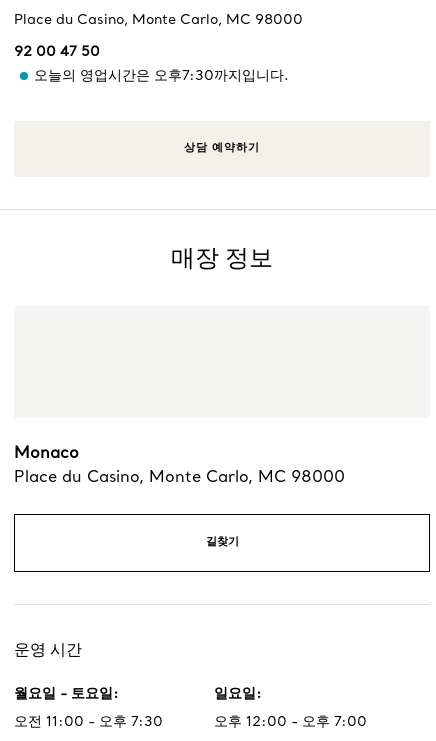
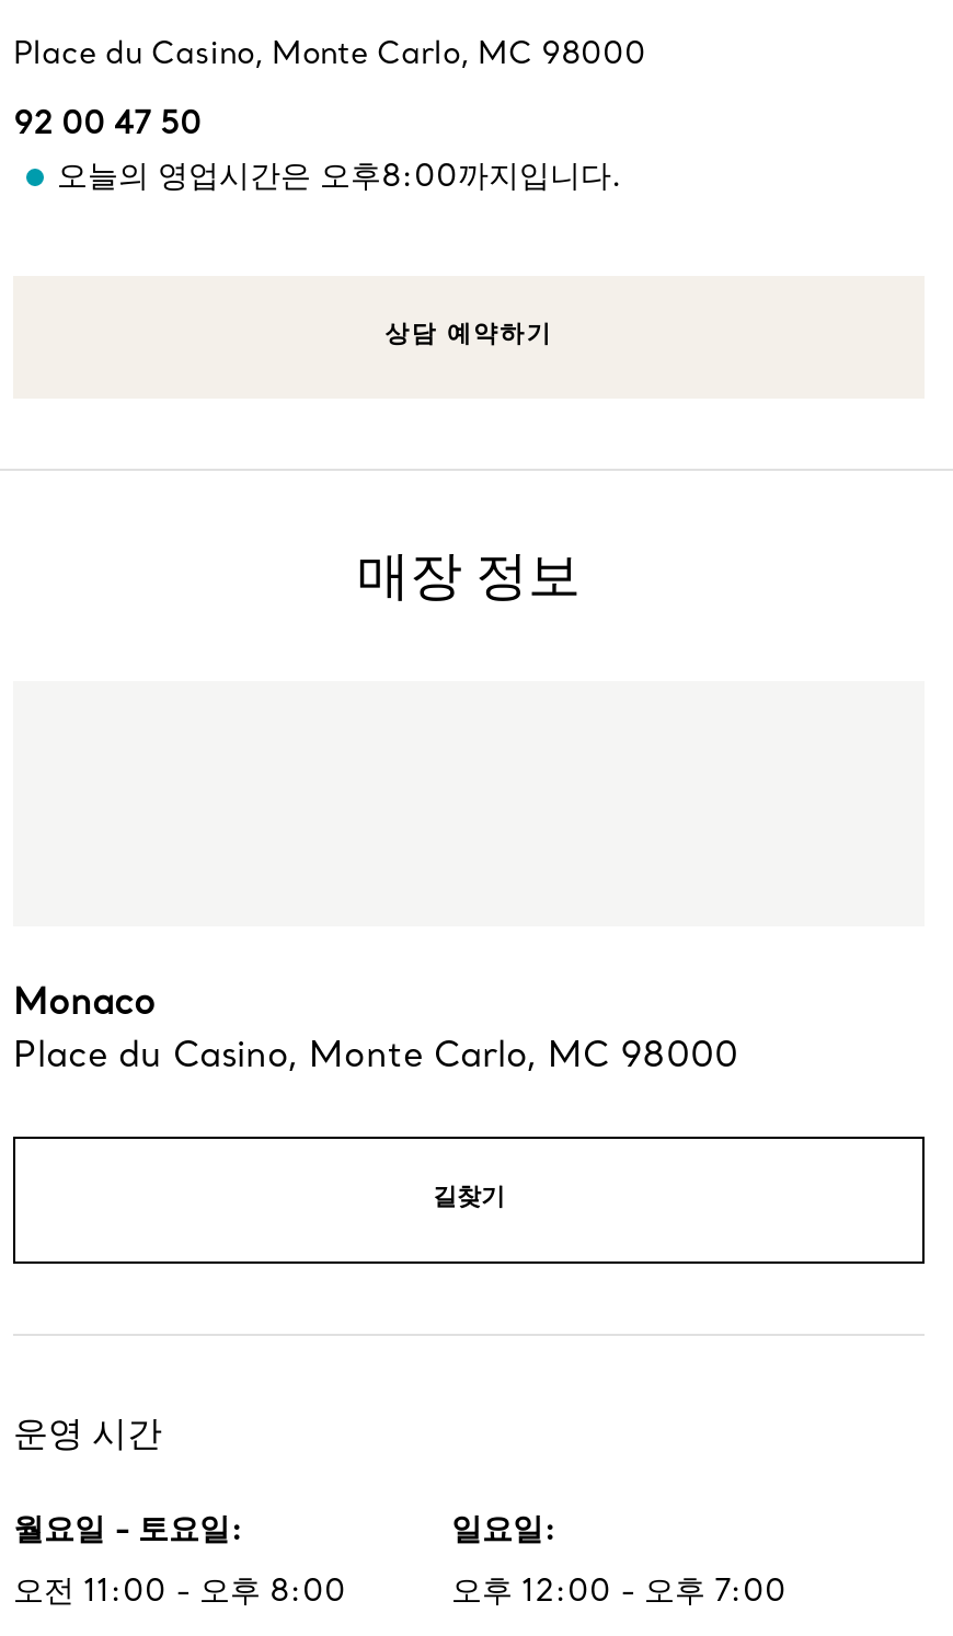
- 오늘의 영업시간은 오후7:30까지입니다.
+ 오늘의 영업시간은 오후8:00까지입니다.

- 오전 11:00 - 오후 7:30
+ 오전 11:00 - 오후 8:00
